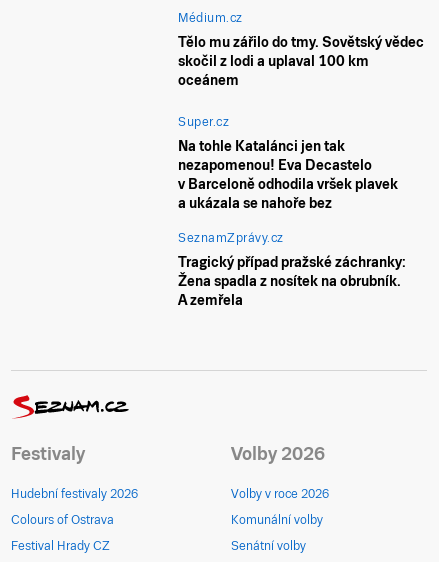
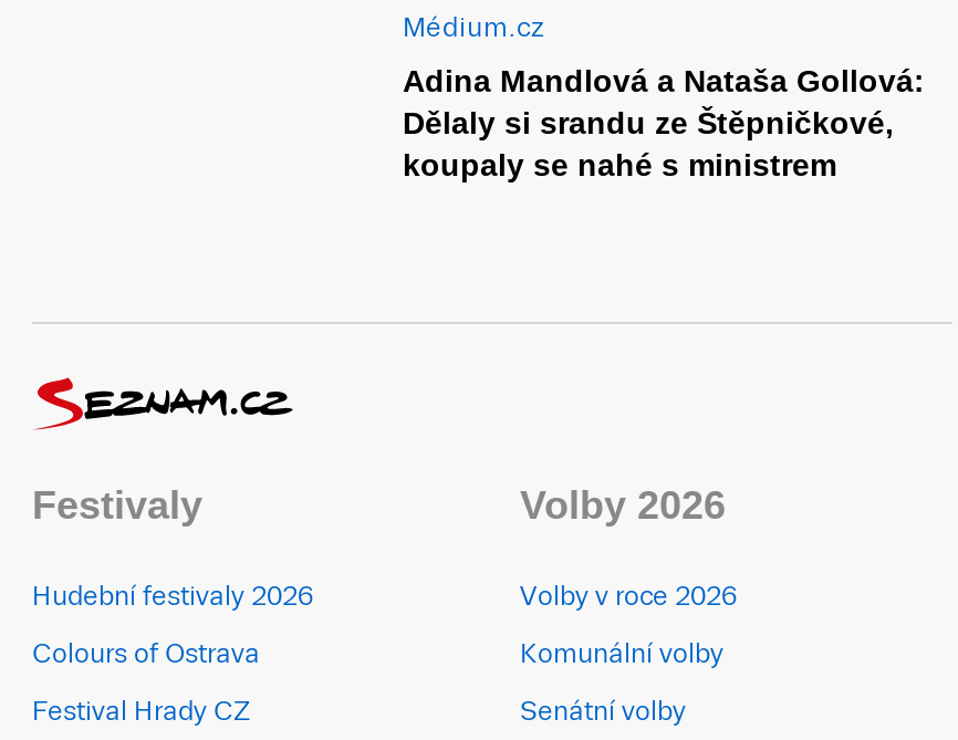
- Tělo mu zářilo do tmy. Sovětský vědec
- skočil z lodi a uplaval 100 km
- oceánem
- Super.cz
- Na tohle Katalánci jen tak
- nezapomenou! Eva Decastelo
- v Barceloně odhodila vršek plavek
- a ukázala se nahoře bez
- SeznamZprávy.cz
- Tragický případ pražské záchranky:
- Žena spadla z nosítek na obrubník.
- A zemřela
+ Adina Mandlová a Nataša Gollová:
+ Dělaly si srandu ze Štěpničkové,
+ koupaly se nahé s ministrem
